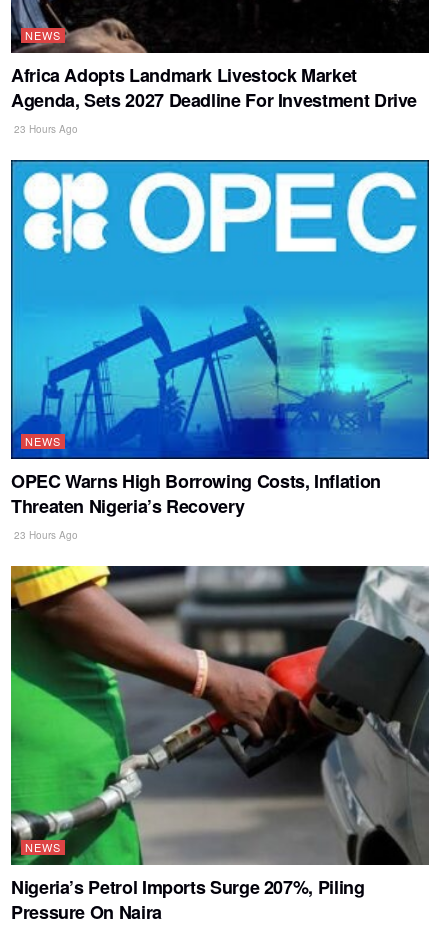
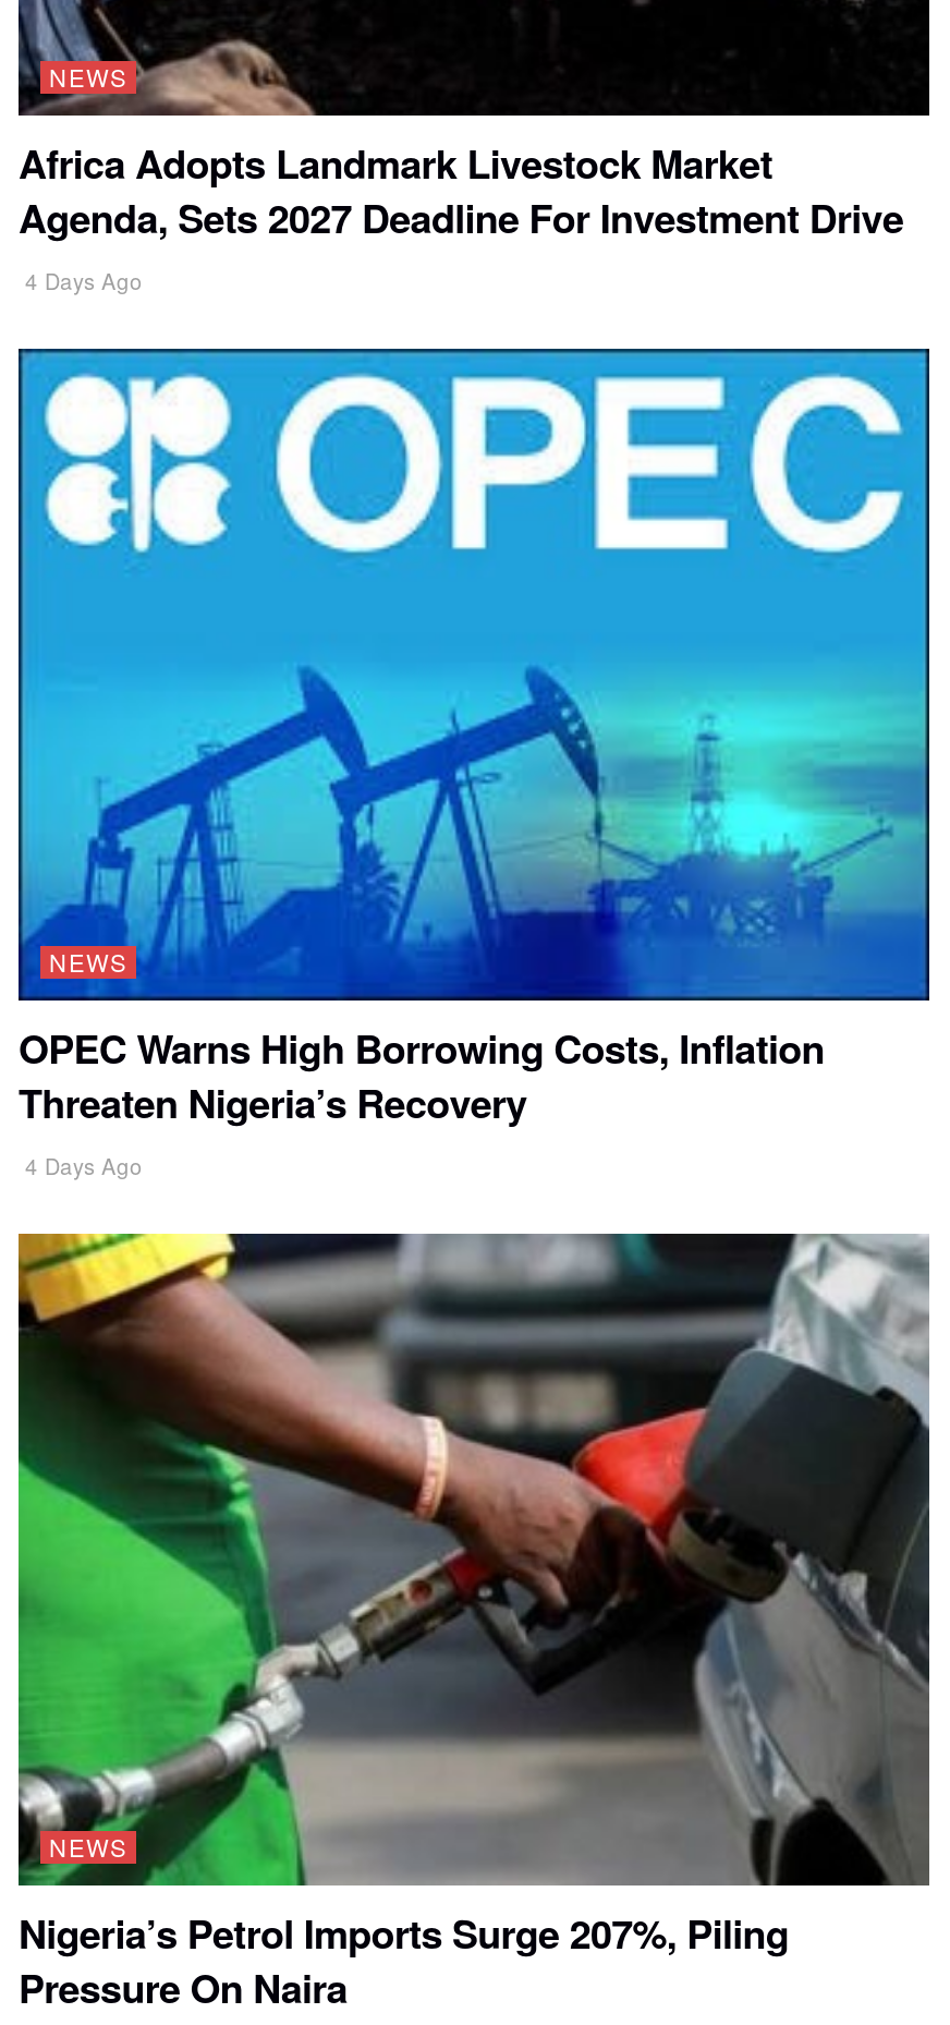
- 23 Hours Ago
+ 4 Days Ago

- 23 Hours Ago
+ 4 Days Ago
